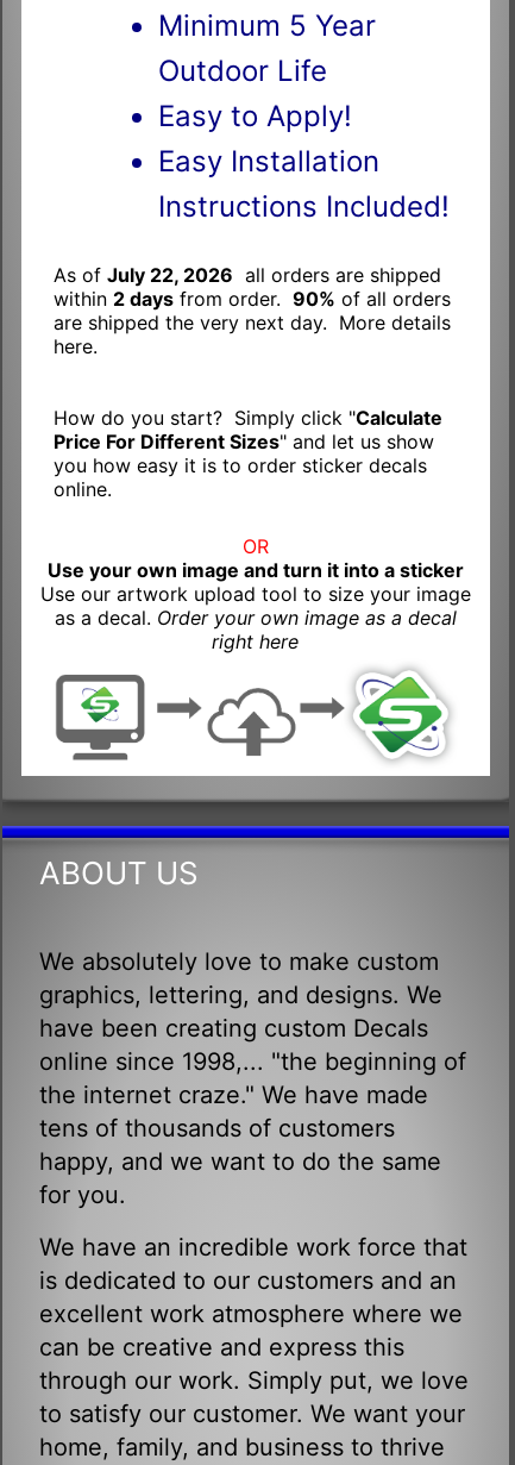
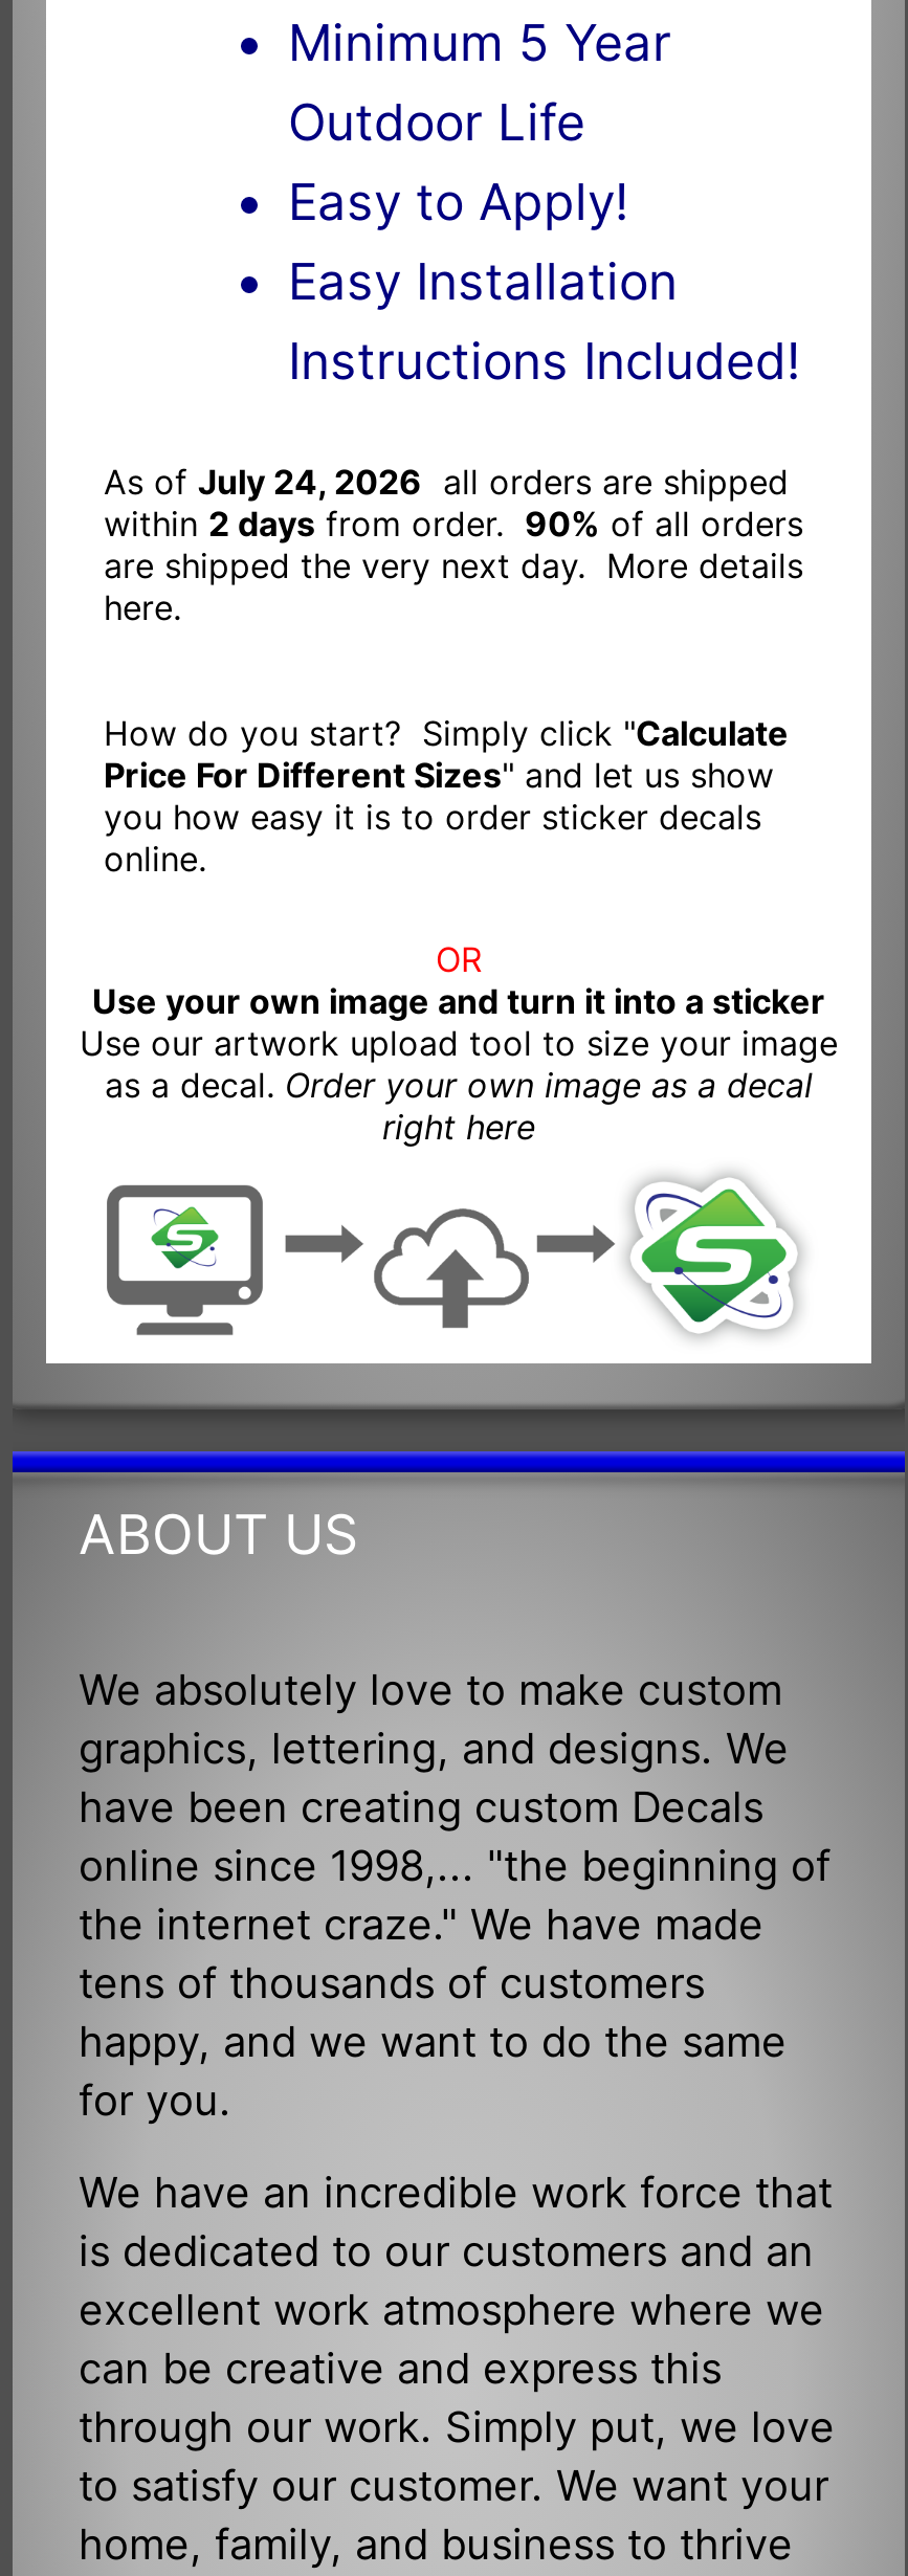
- As of July 22, 2026 all orders are shipped
+ As of July 24, 2026 all orders are shipped
